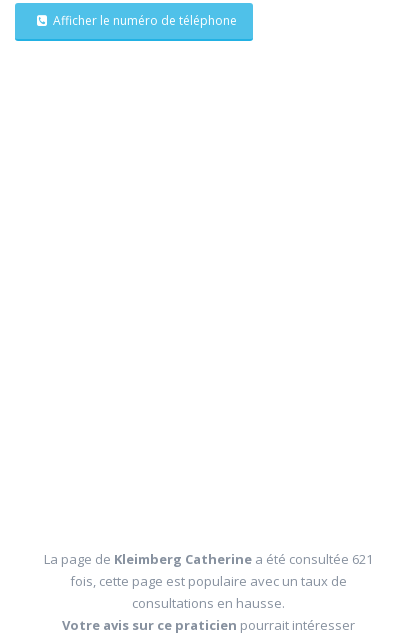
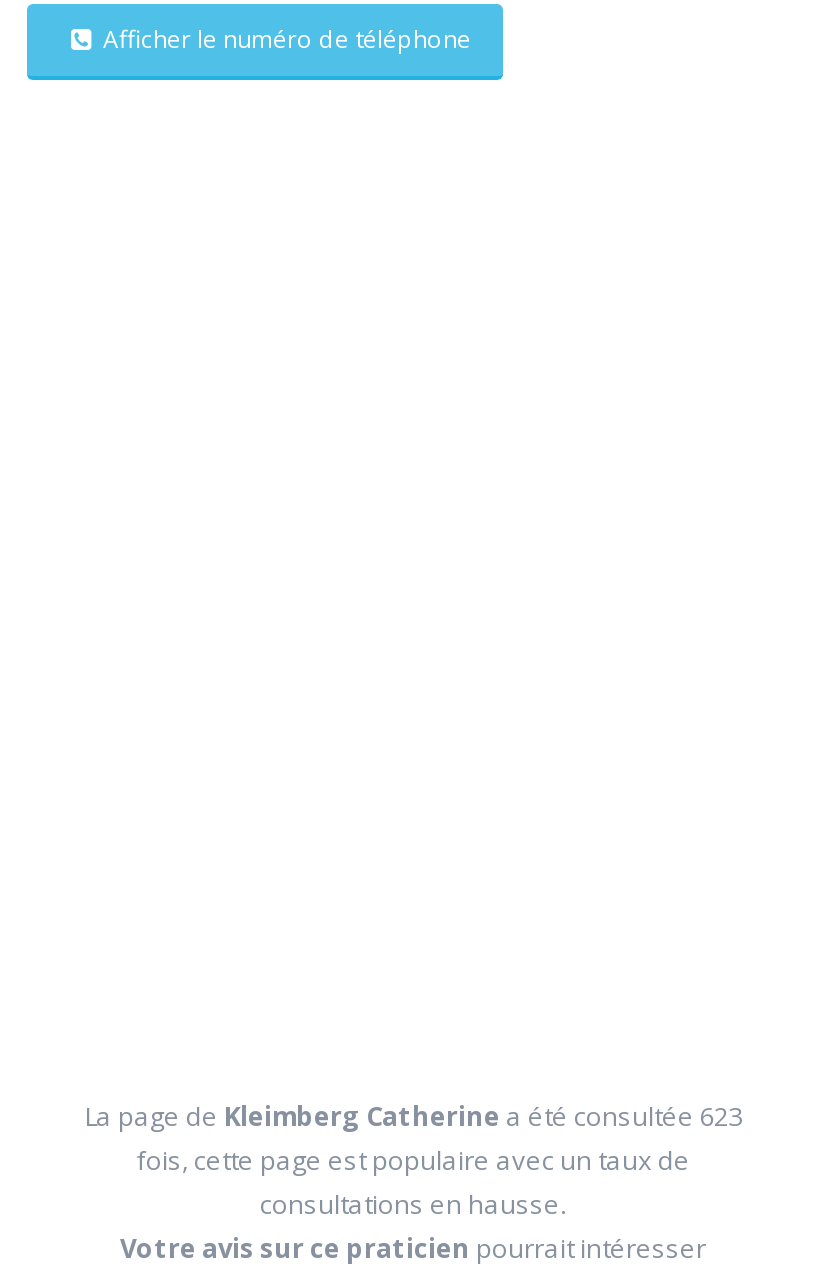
- La page de Kleimberg Catherine a été consultée 621
+ La page de Kleimberg Catherine a été consultée 623
